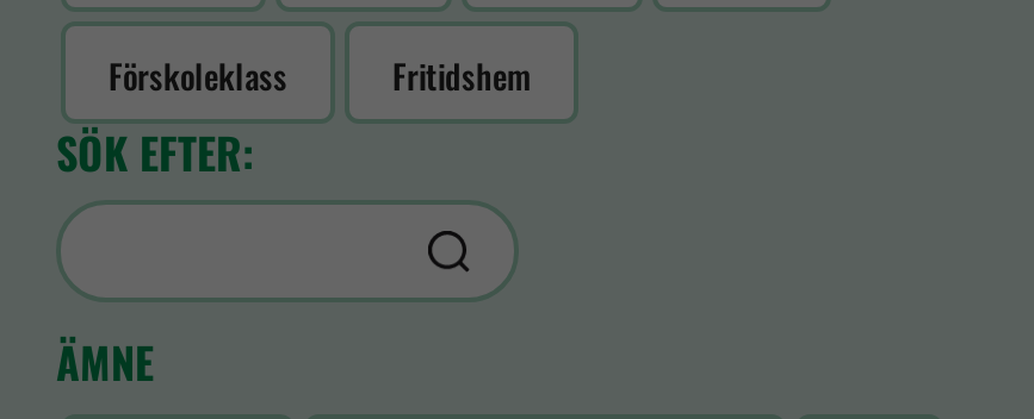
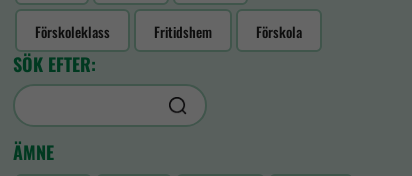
+ Förskola
